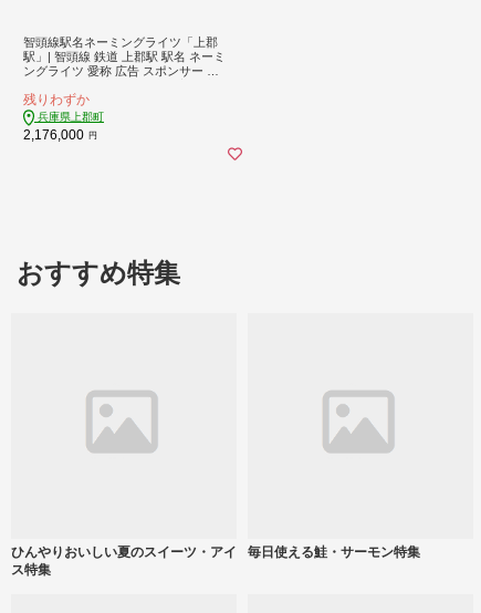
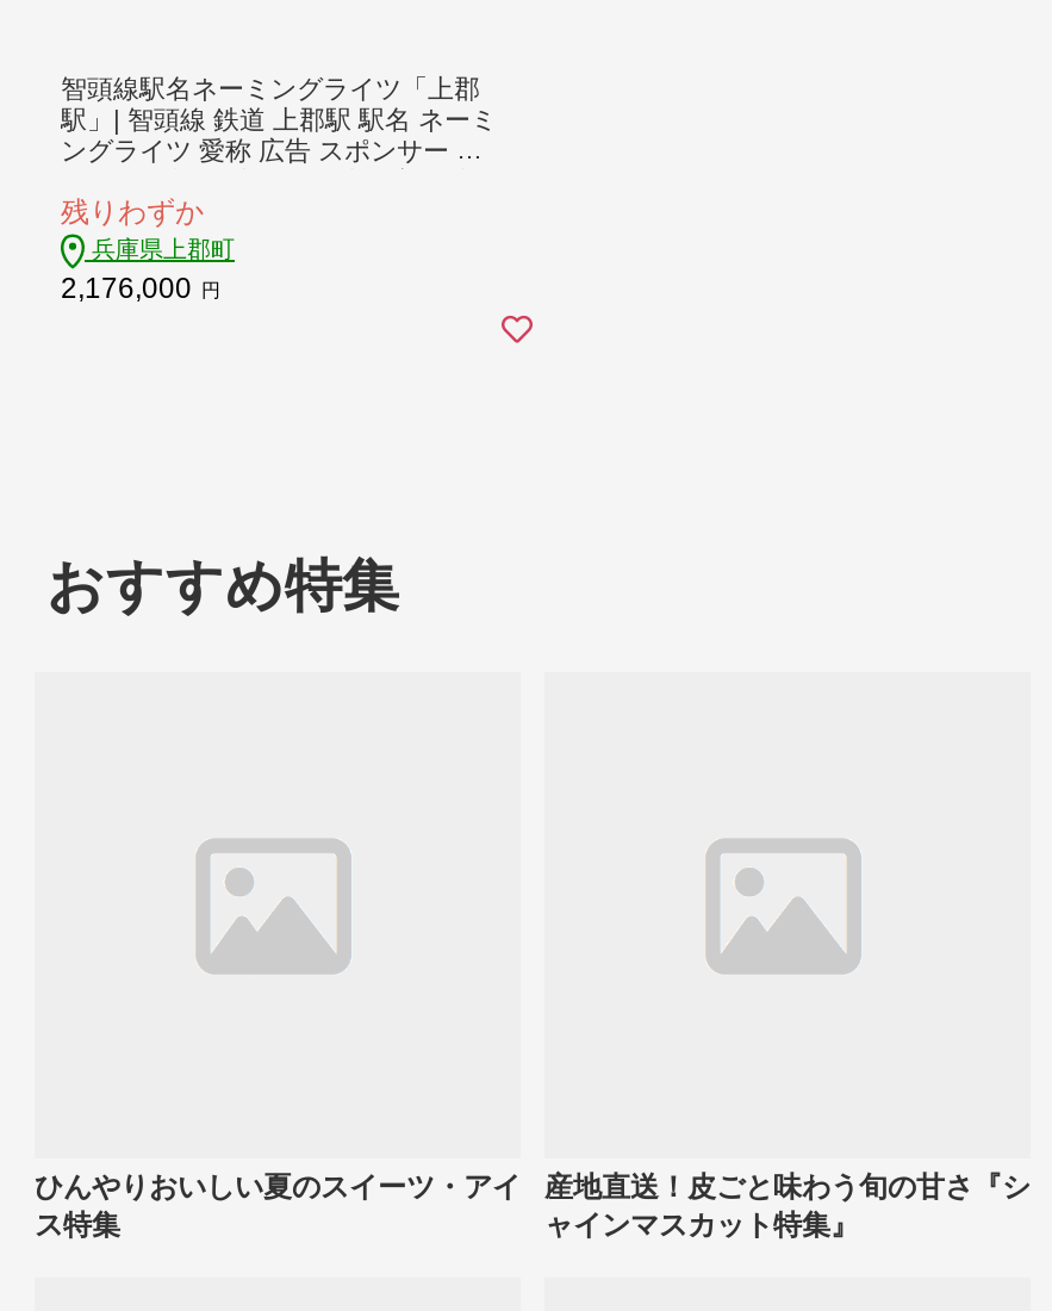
- 毎日使える鮭・サーモン特集
+ 産地直送！皮ごと味わう旬の甘さ『シ
+ ャインマスカット特集』
